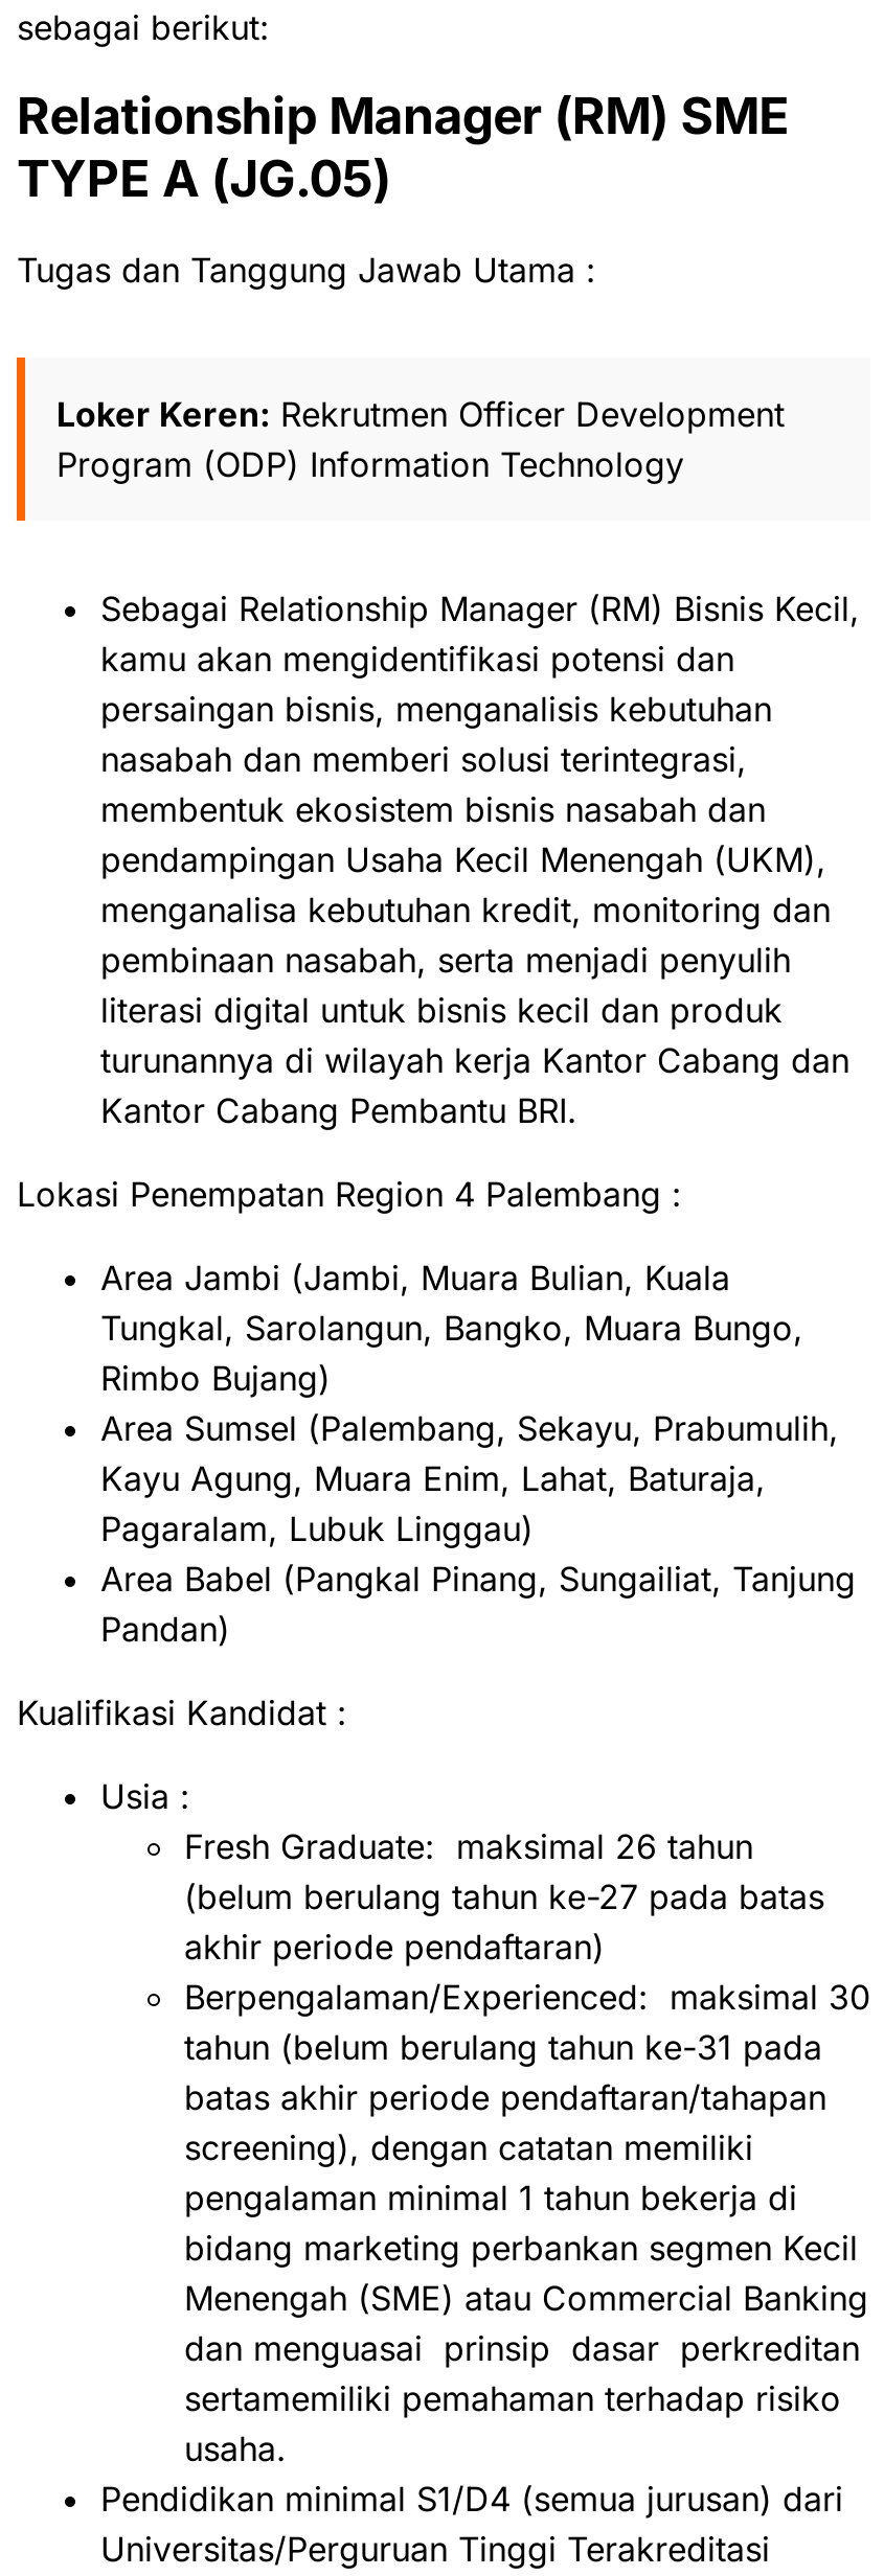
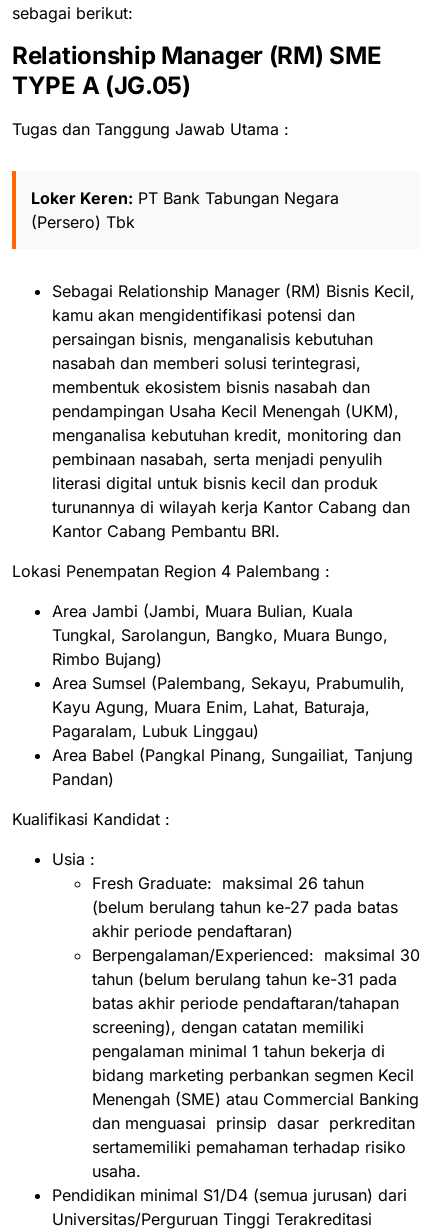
- Loker Keren: Rekrutmen Officer Development
- Program (ODP) Information Technology
+ Loker Keren: PT Bank Tabungan Negara
+ (Persero) Tbk
